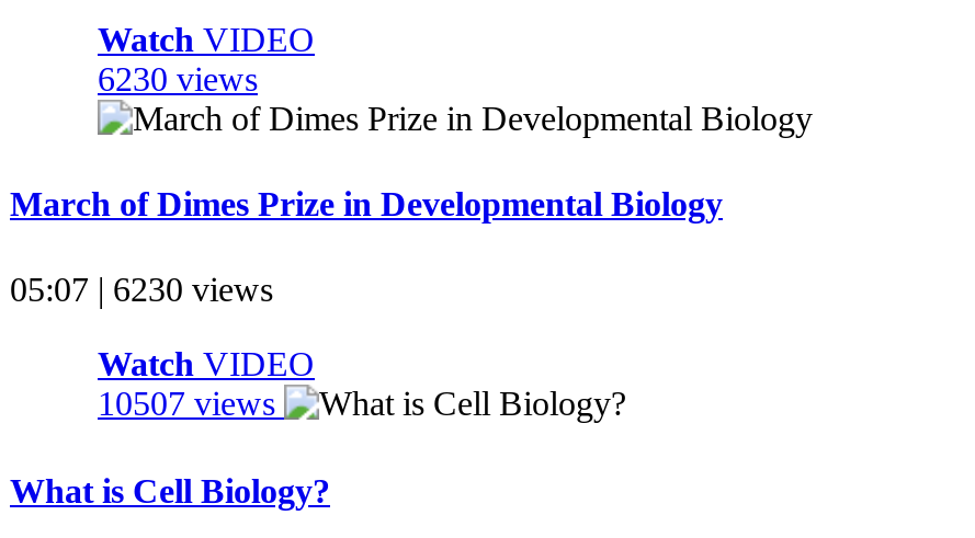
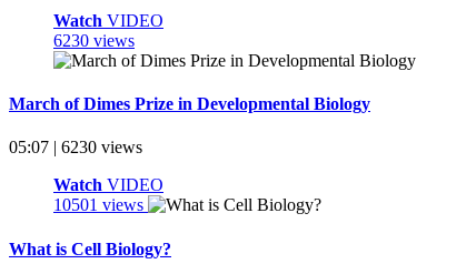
- 10507 views
+ 10501 views
